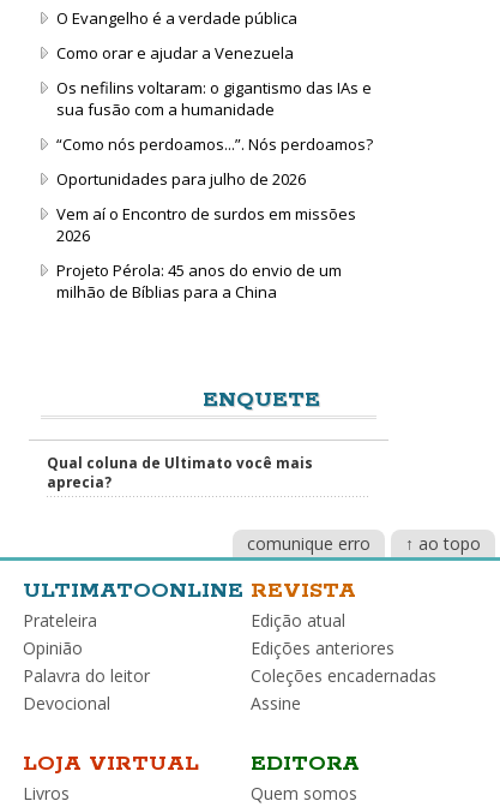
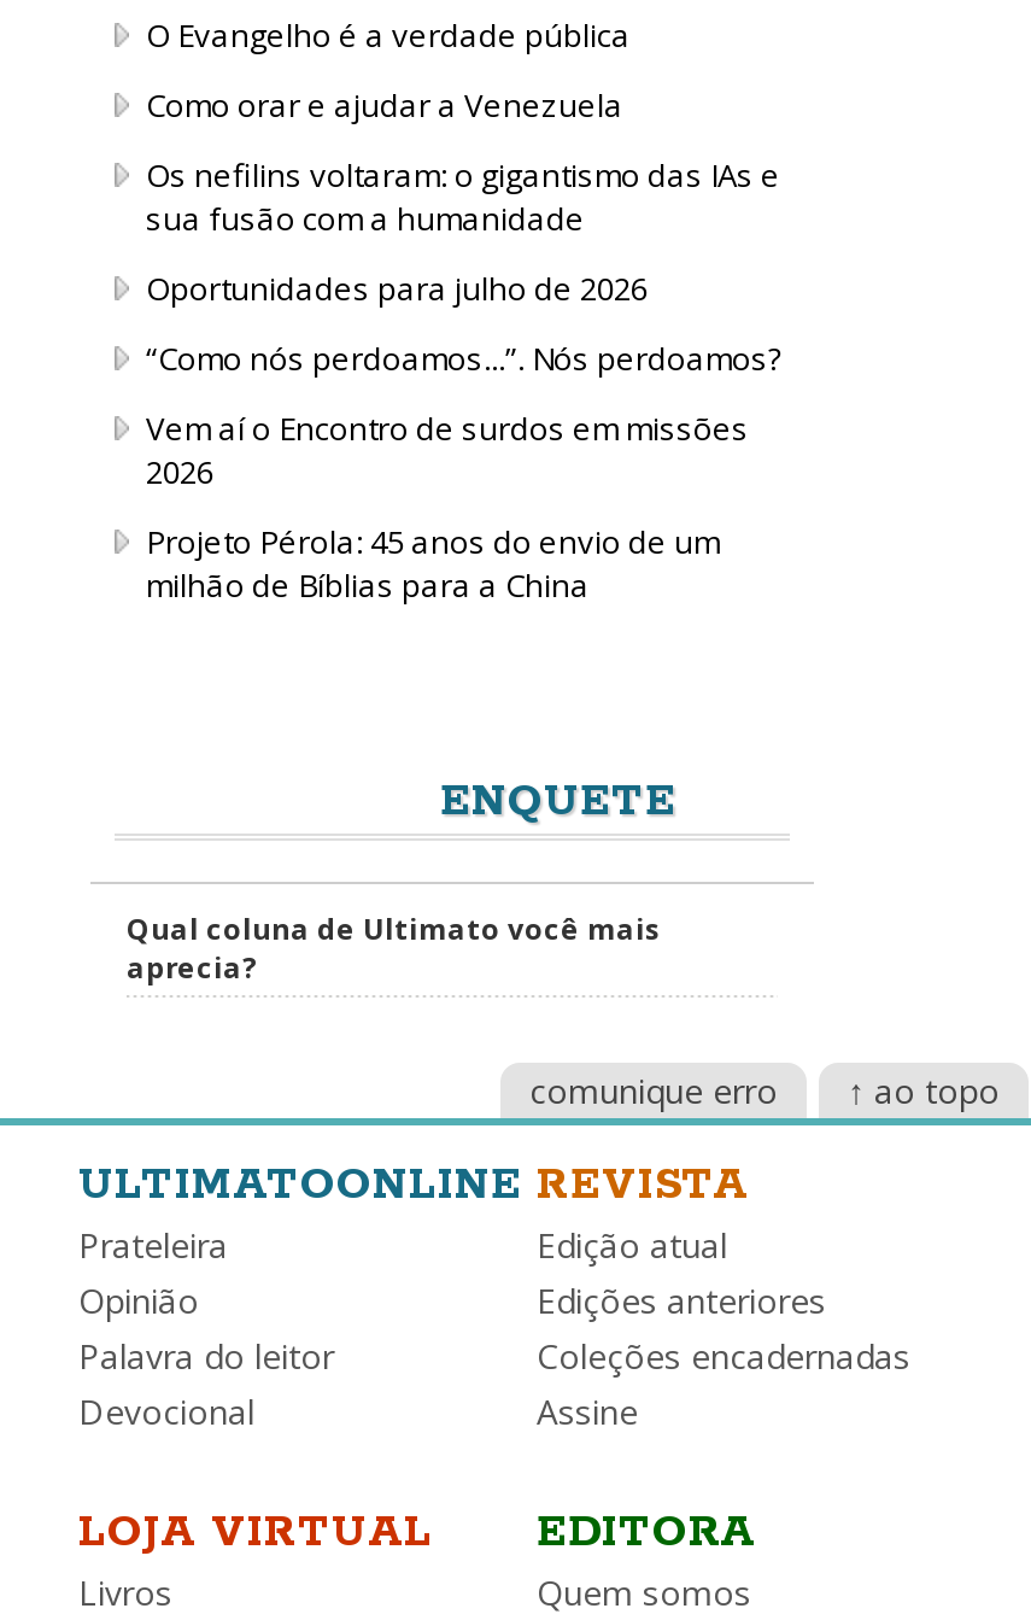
moved down: “Como nós perdoamos...”. Nós perdoamos?

moved up: Oportunidades para julho de 2026
